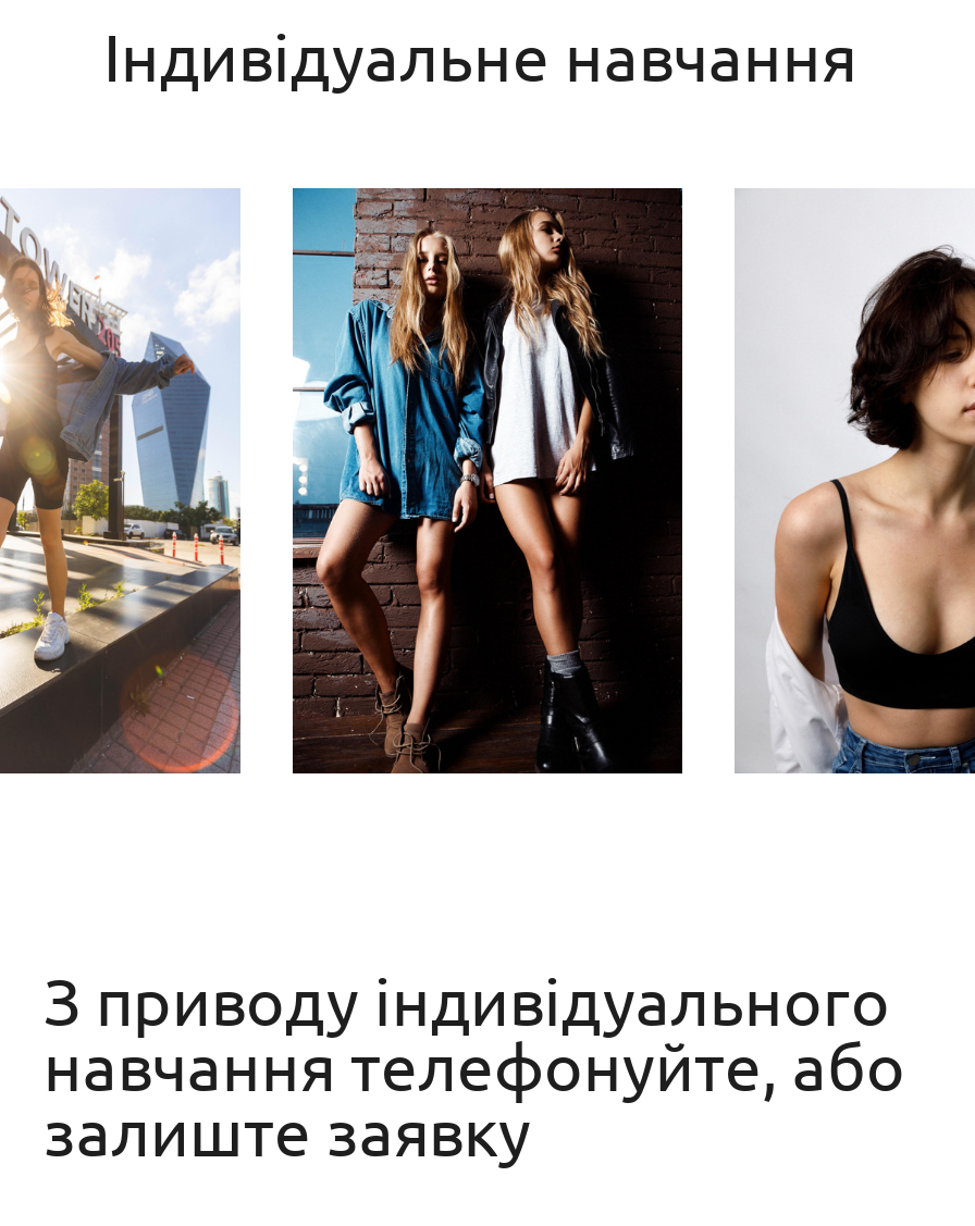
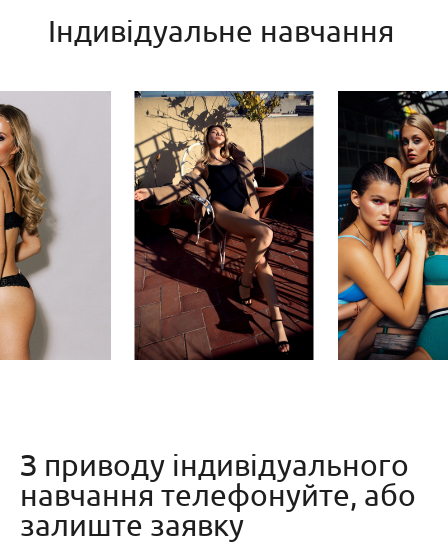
- [image]
+ [image]

- [image]
+ [image]

- [image]
+ [image]
